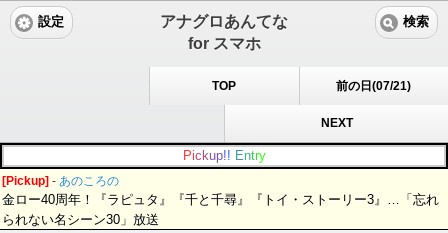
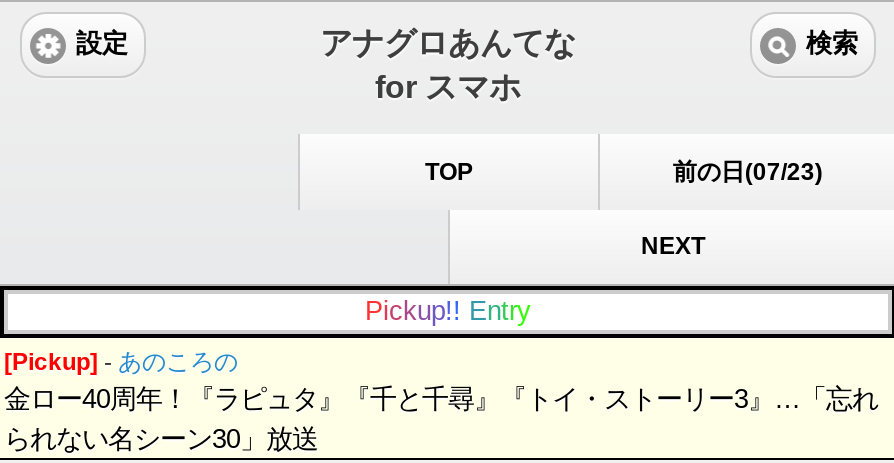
- 前の日(07/21)
+ 前の日(07/23)
